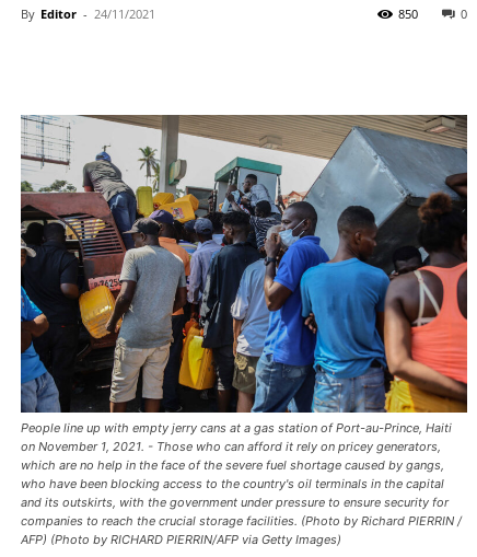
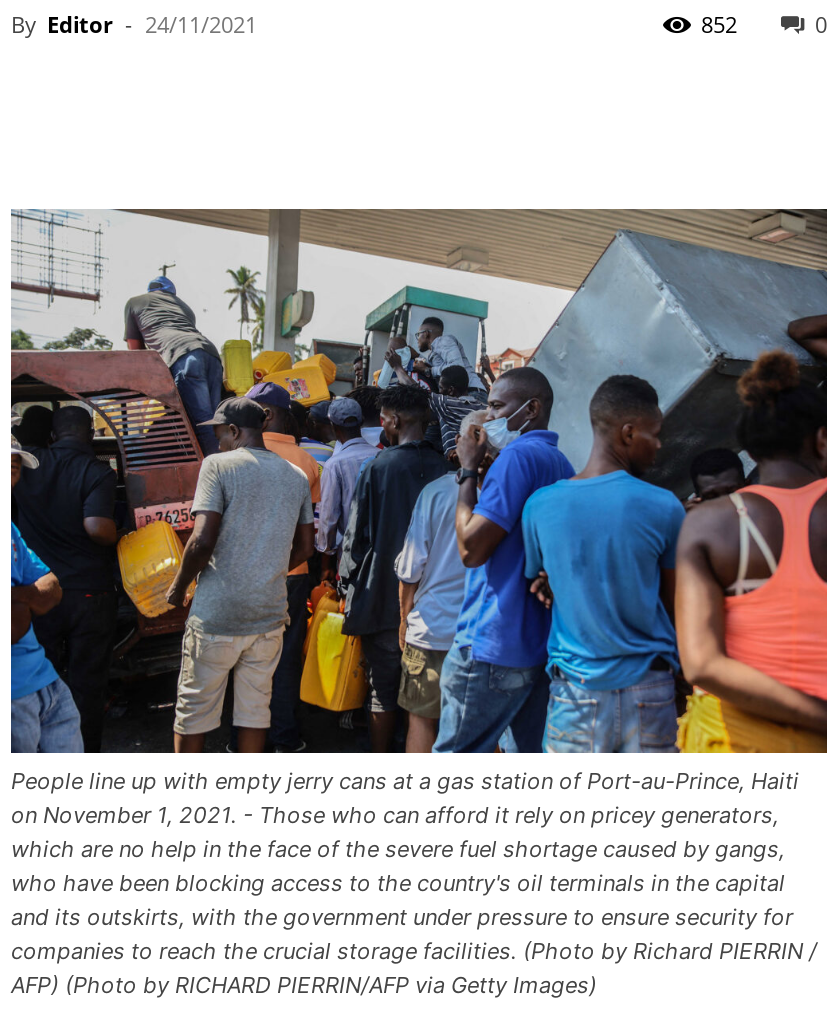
- 850
+ 852
